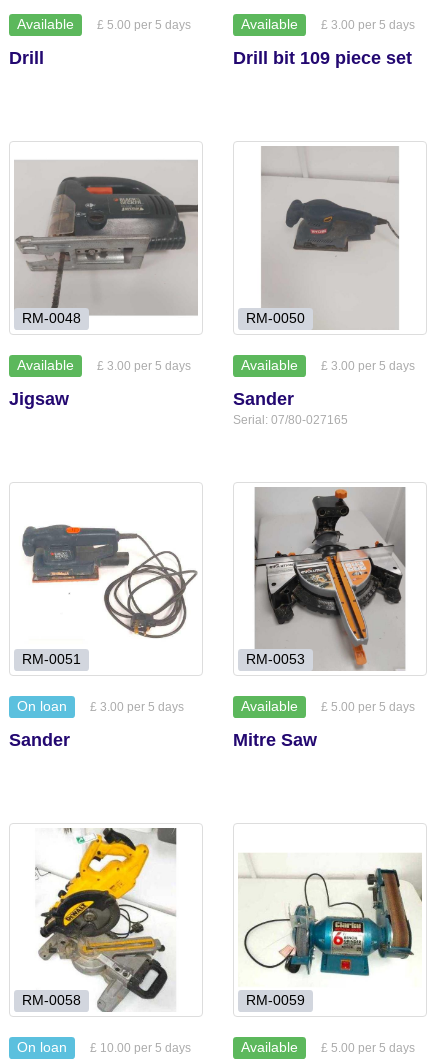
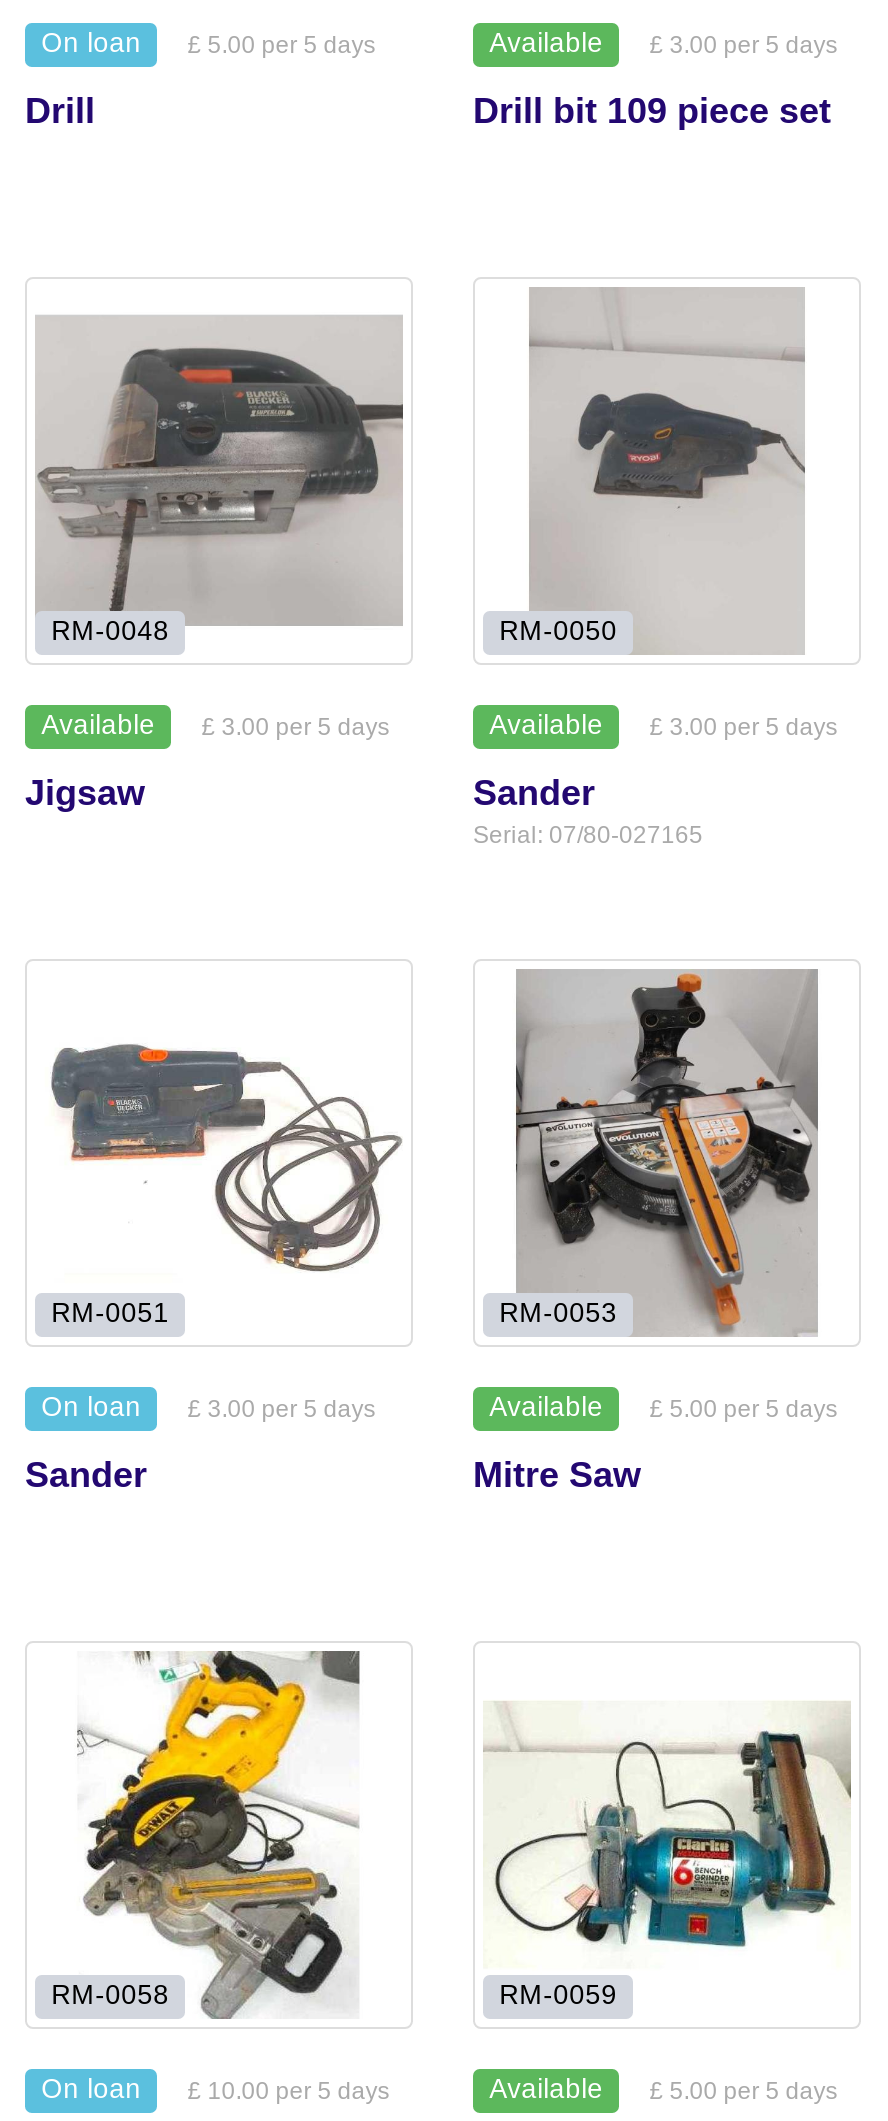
- Available
+ On loan
